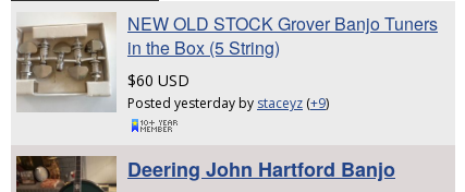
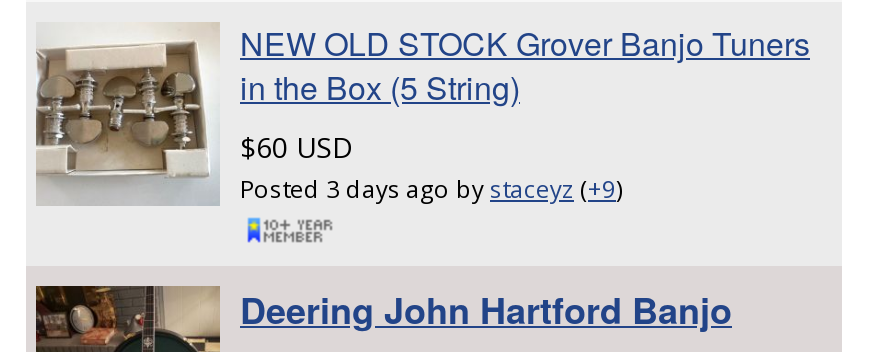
- Posted yesterday by staceyz (+9)
+ Posted 3 days ago by staceyz (+9)
